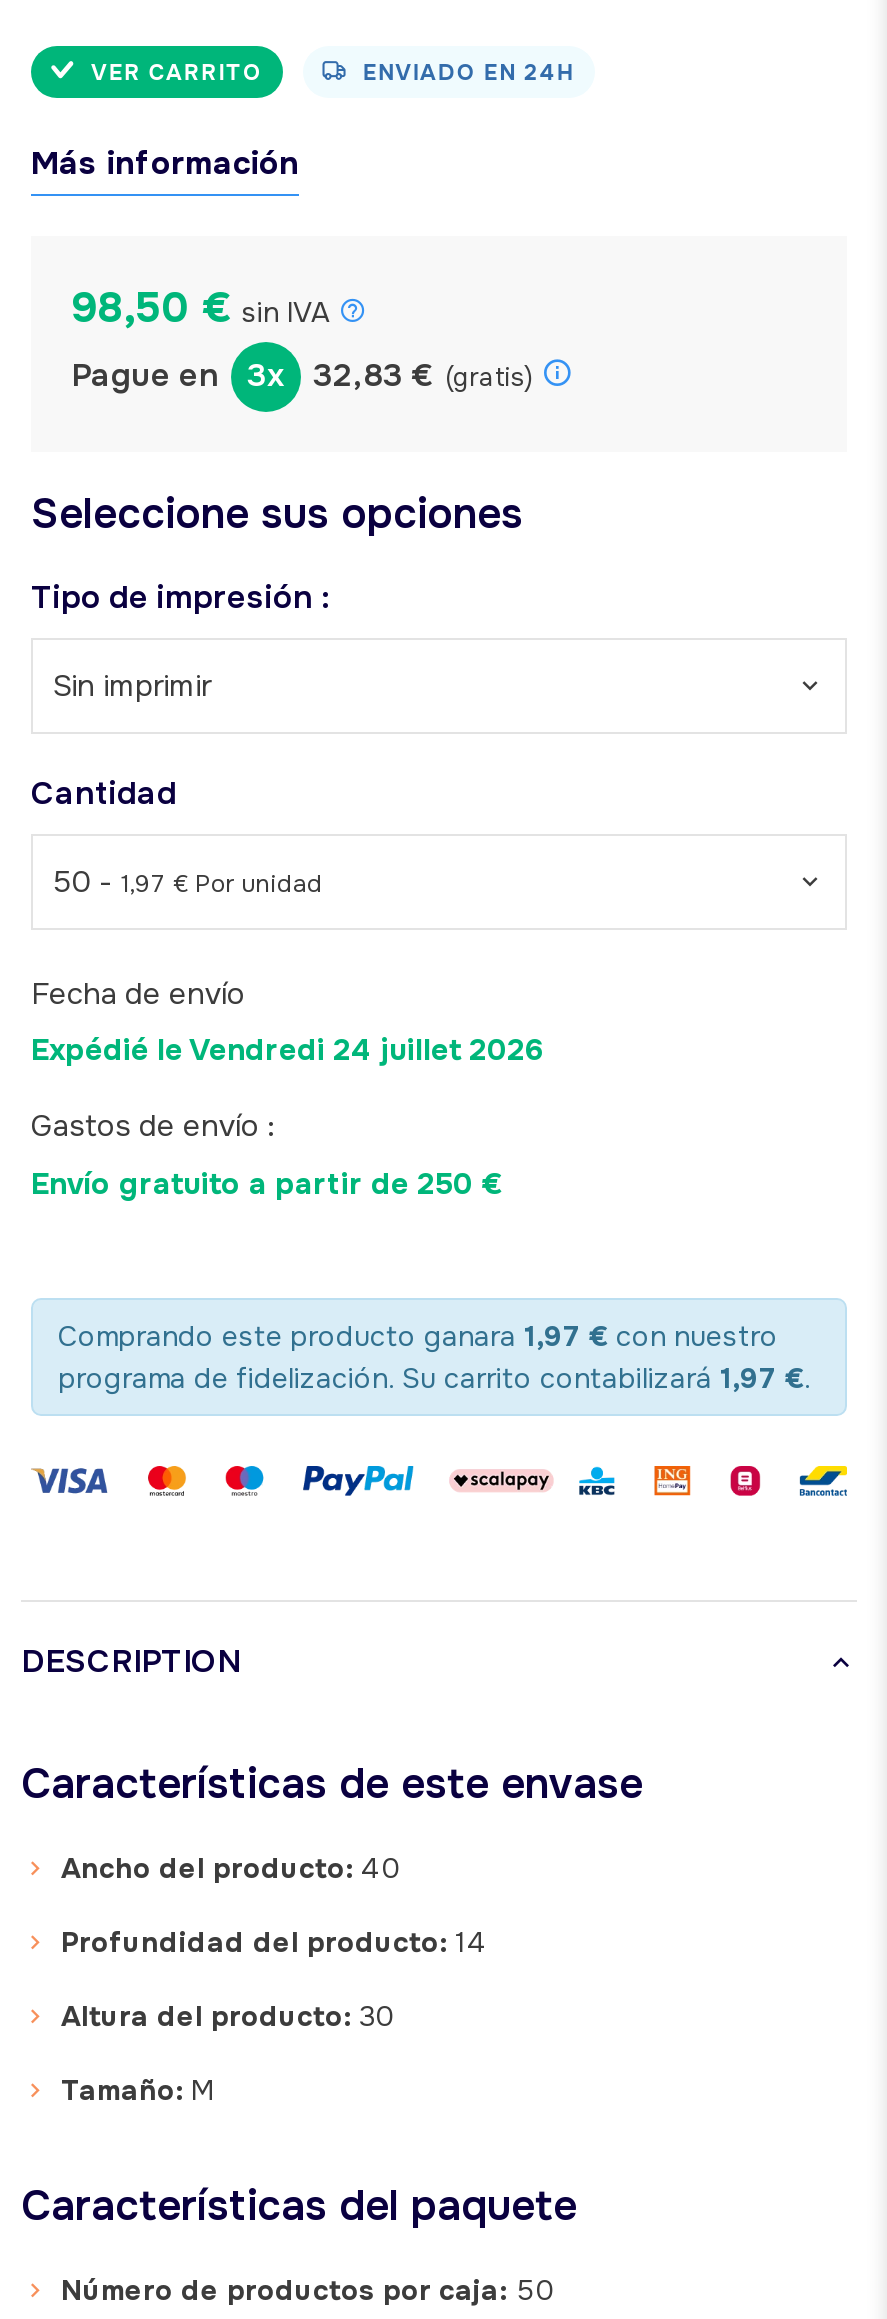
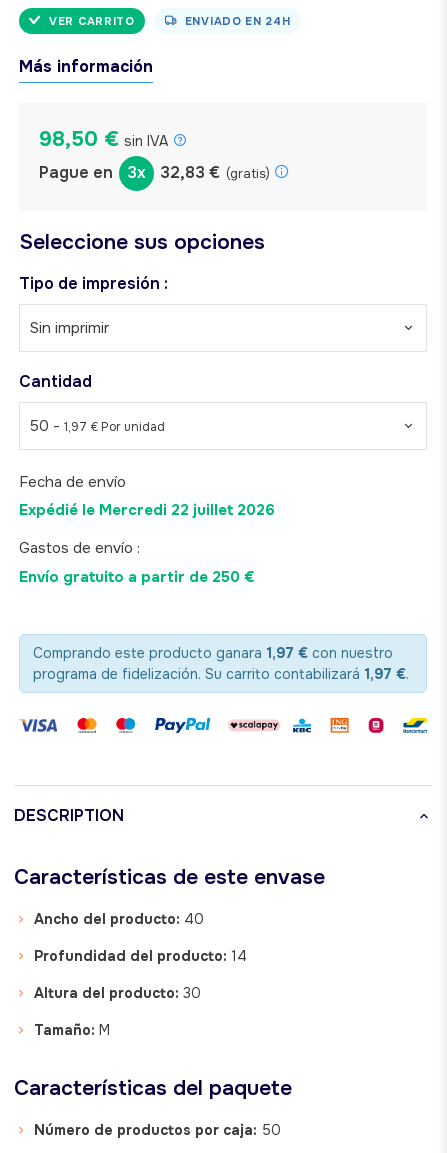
- Expédié le Vendredi 24 juillet 2026
+ Expédié le Mercredi 22 juillet 2026
